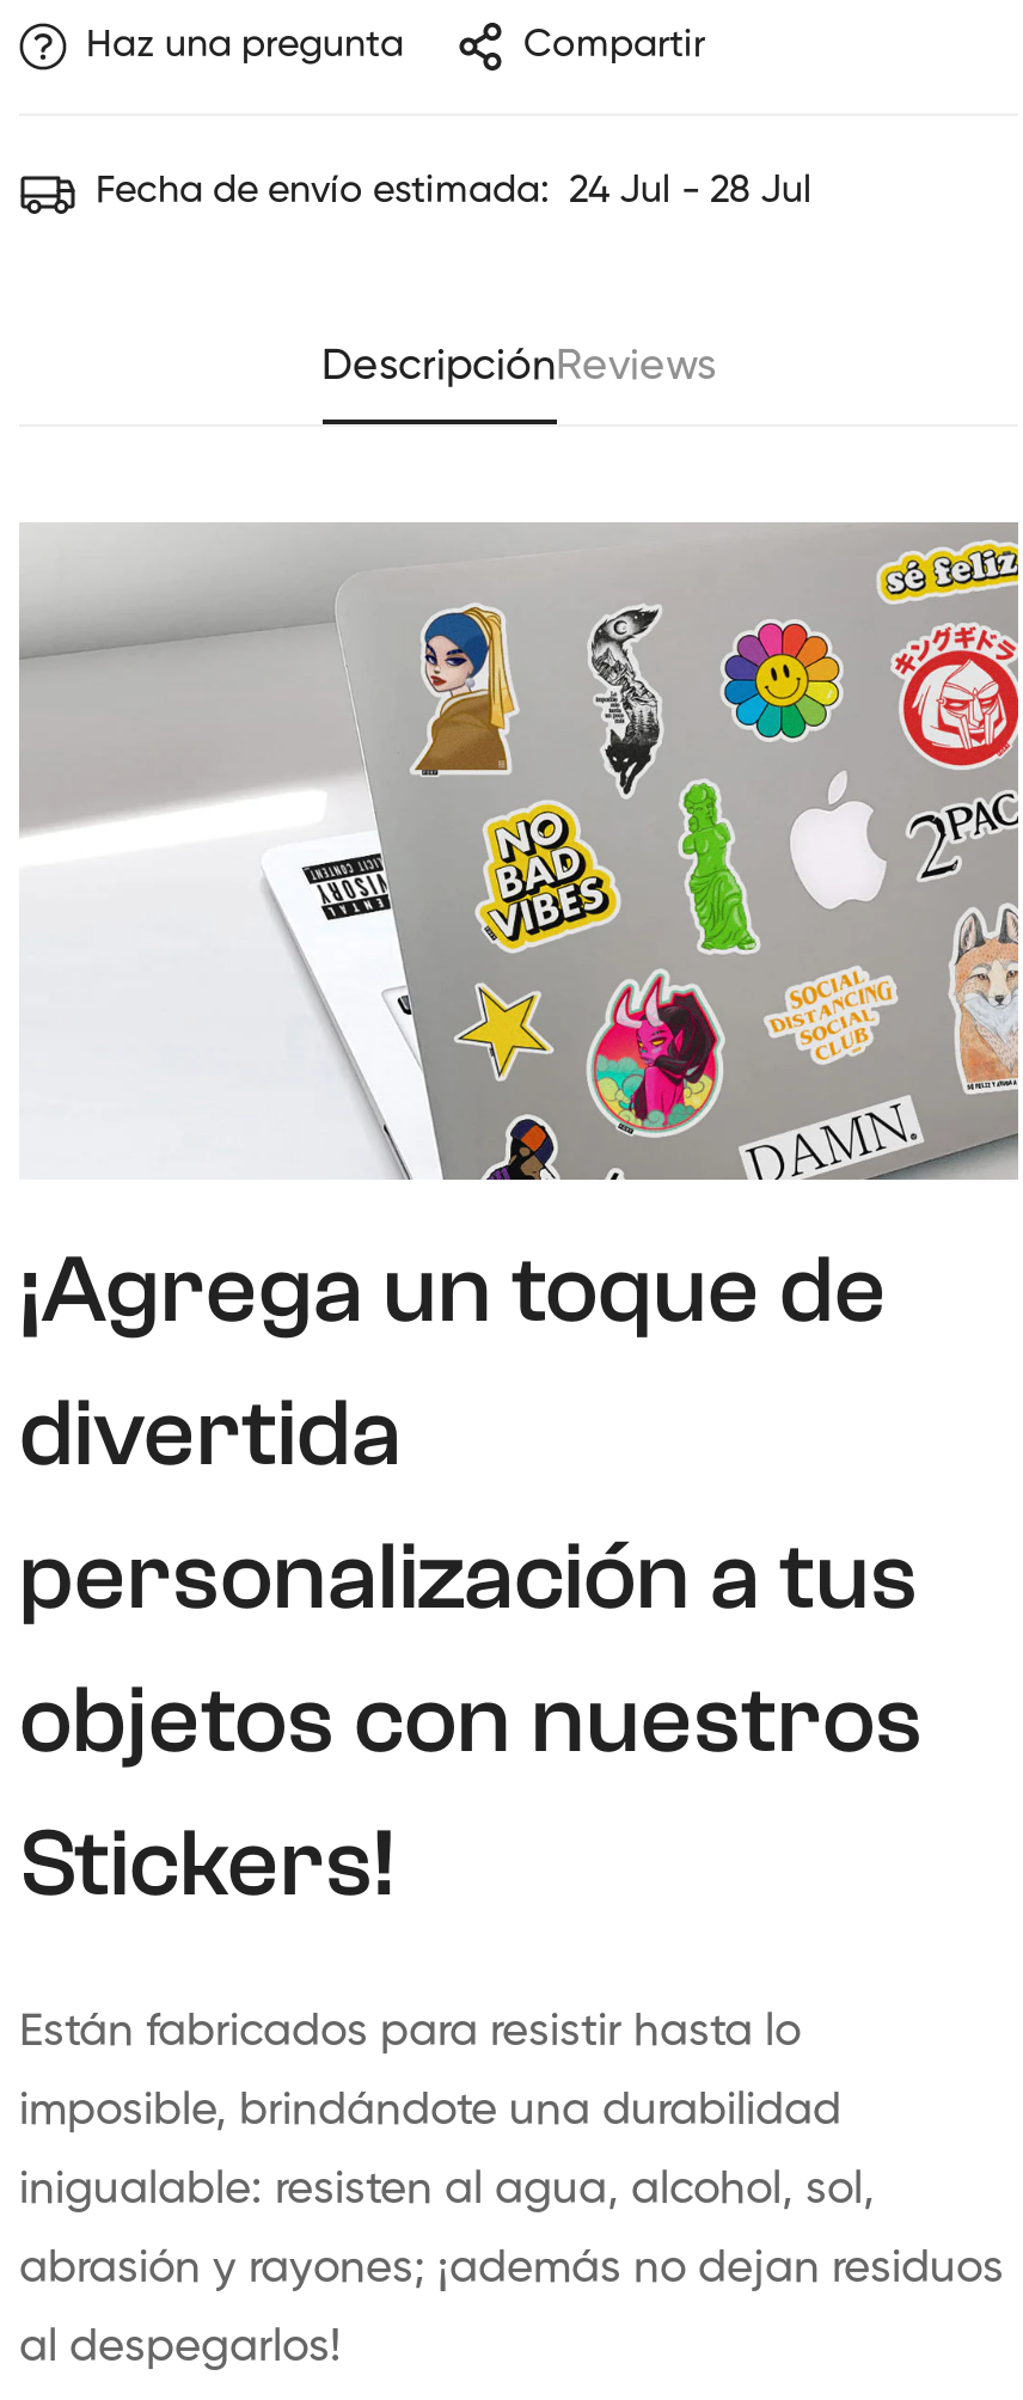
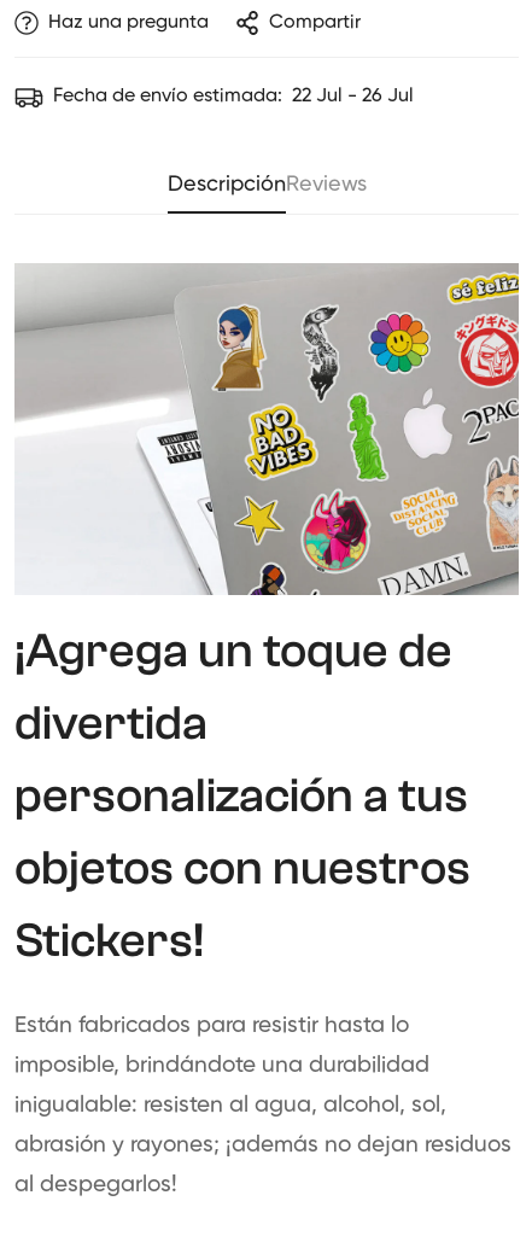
- Fecha de envío estimada: 24 Jul - 28 Jul
+ Fecha de envío estimada: 22 Jul - 26 Jul
